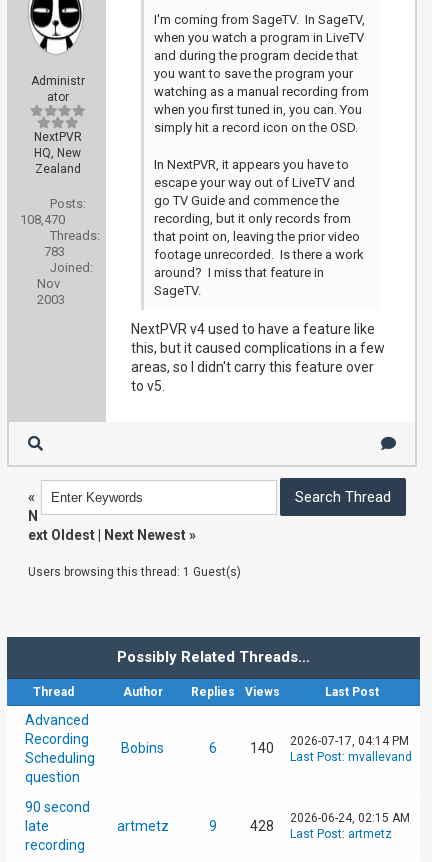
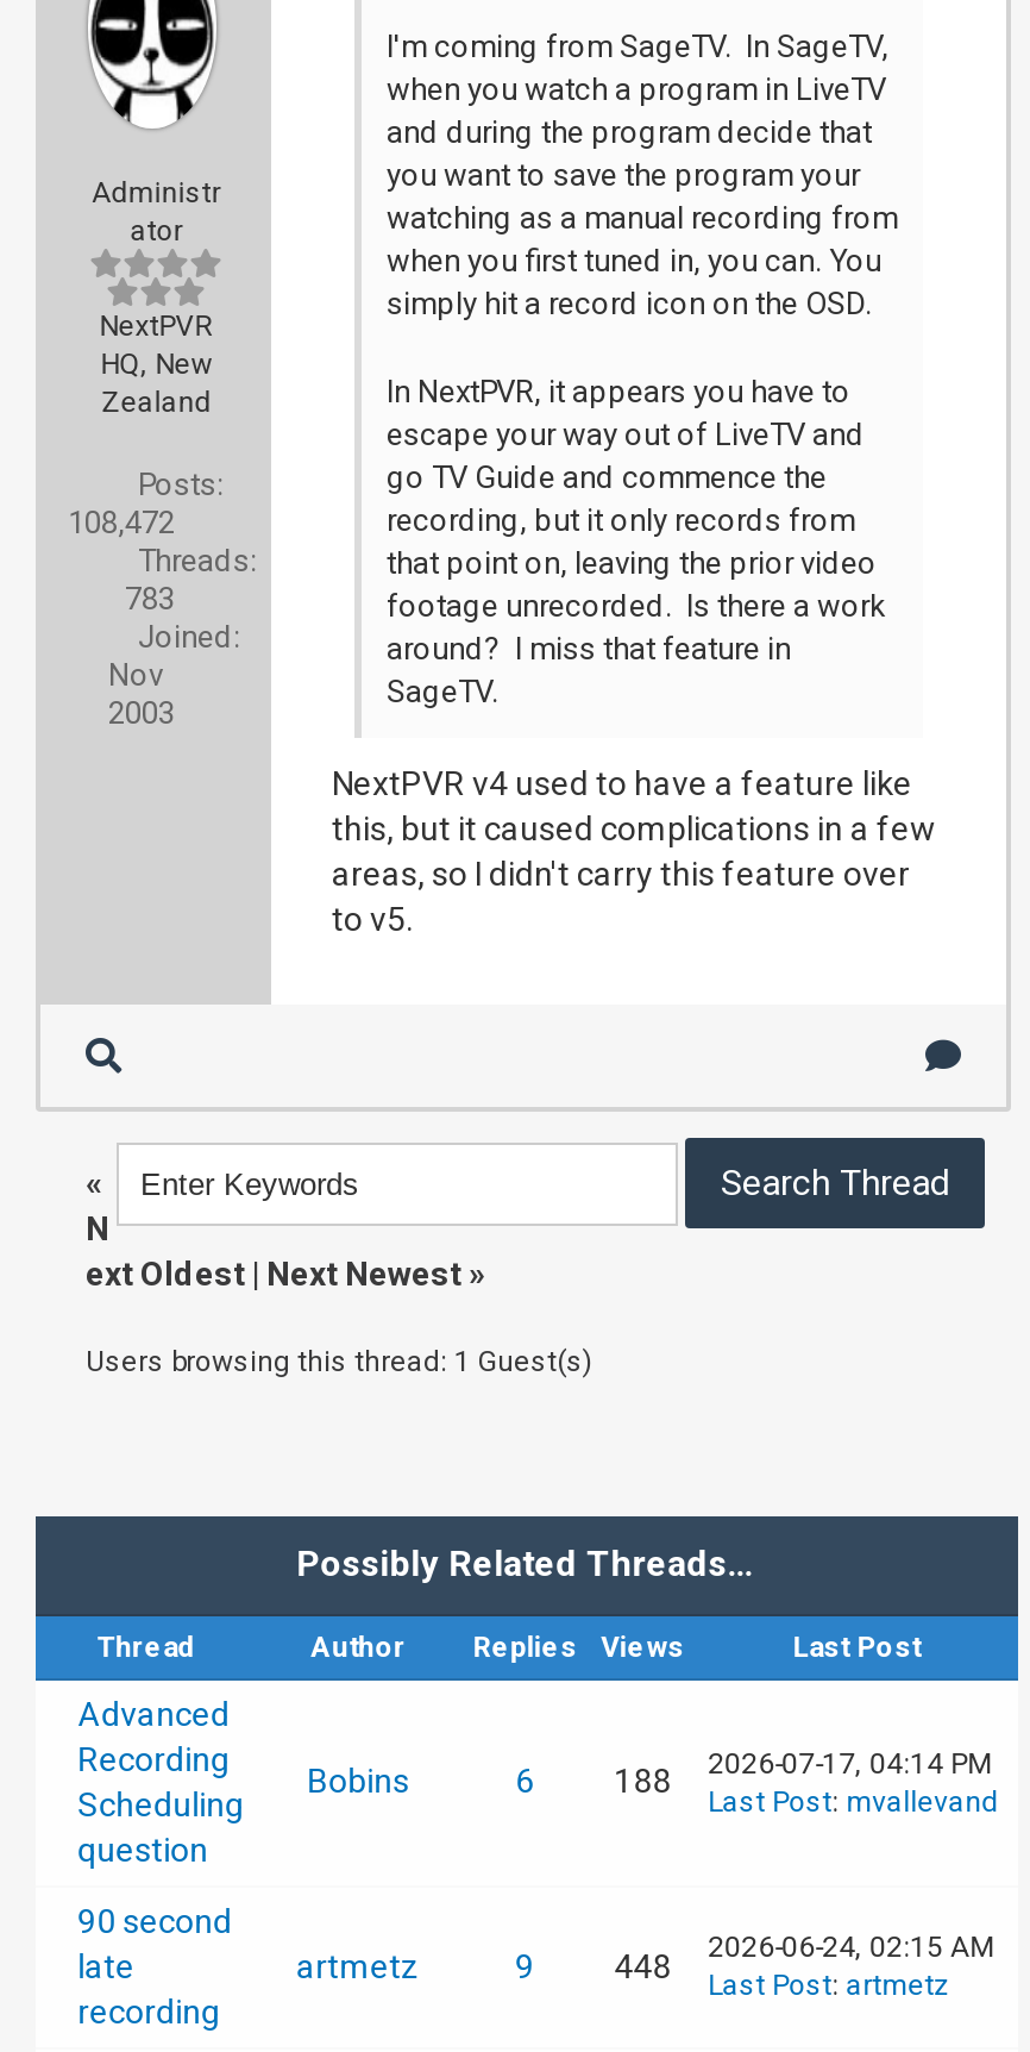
- 108,470
+ 108,472

- 140 2026-07-17, 04:14 PM
+ 188 2026-07-17, 04:14 PM

- 428 2026-06-24, 02:15 AM Last Post: artmetz
+ 448 2026-06-24, 02:15 AM Last Post: artmetz
